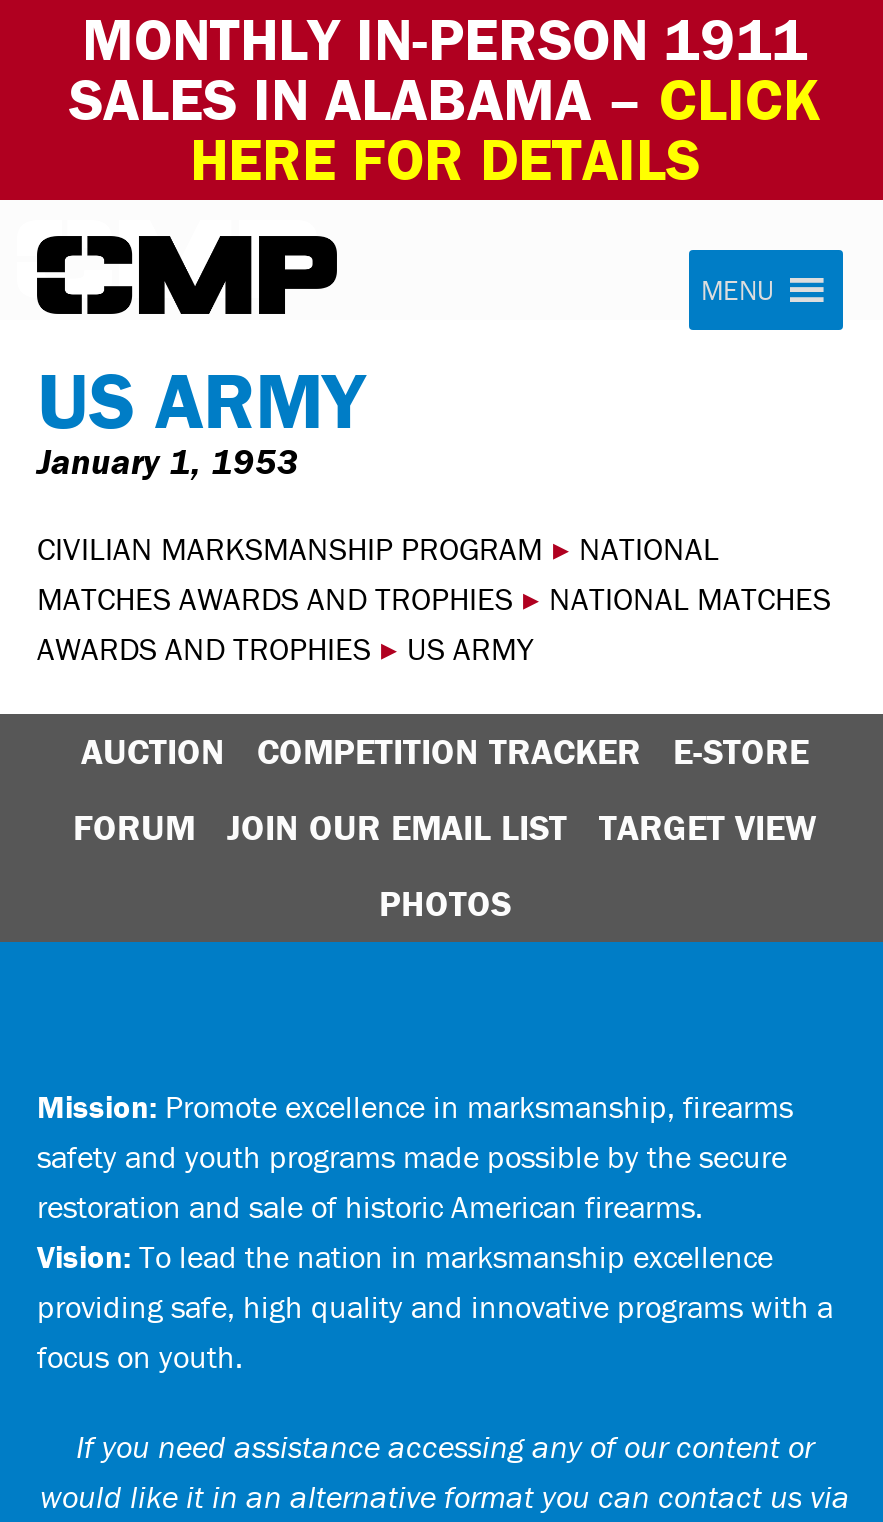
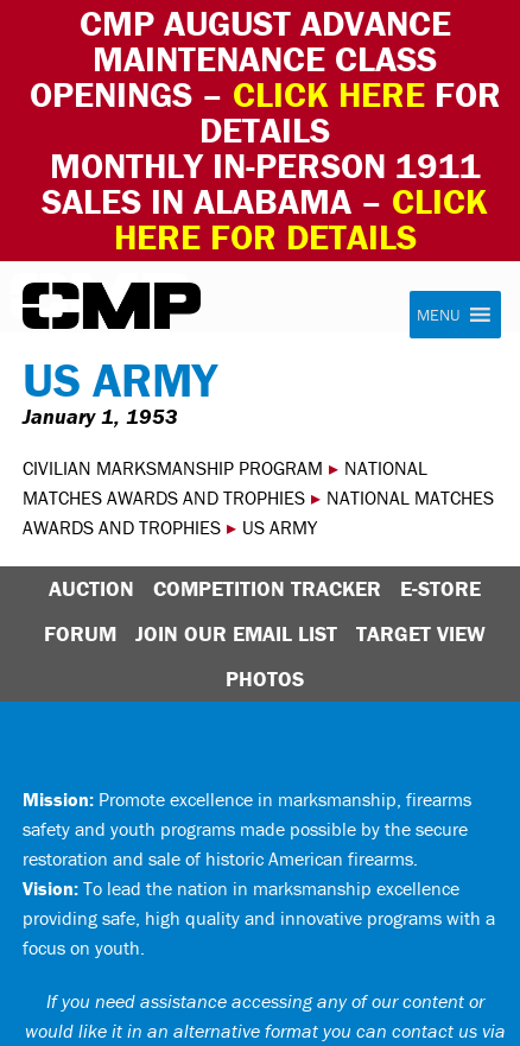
+ CMP AUGUST ADVANCE
+ MAINTENANCE CLASS
+ OPENINGS – CLICK HERE FOR
+ DETAILS
